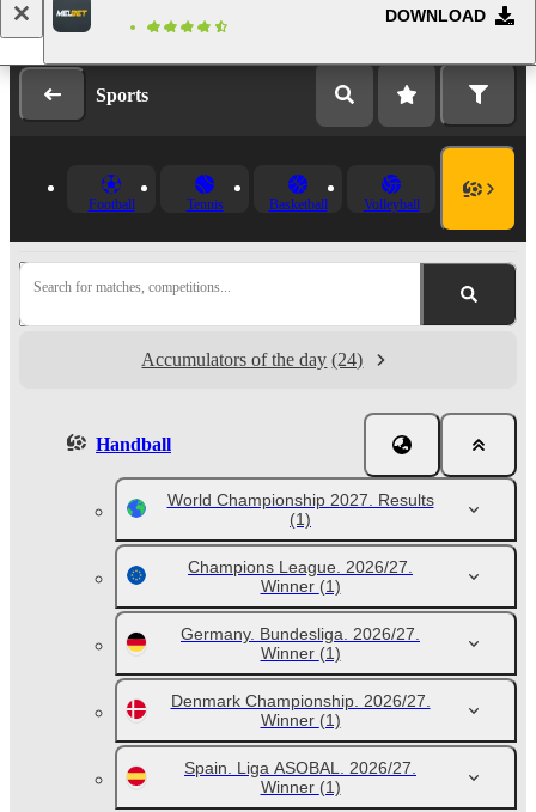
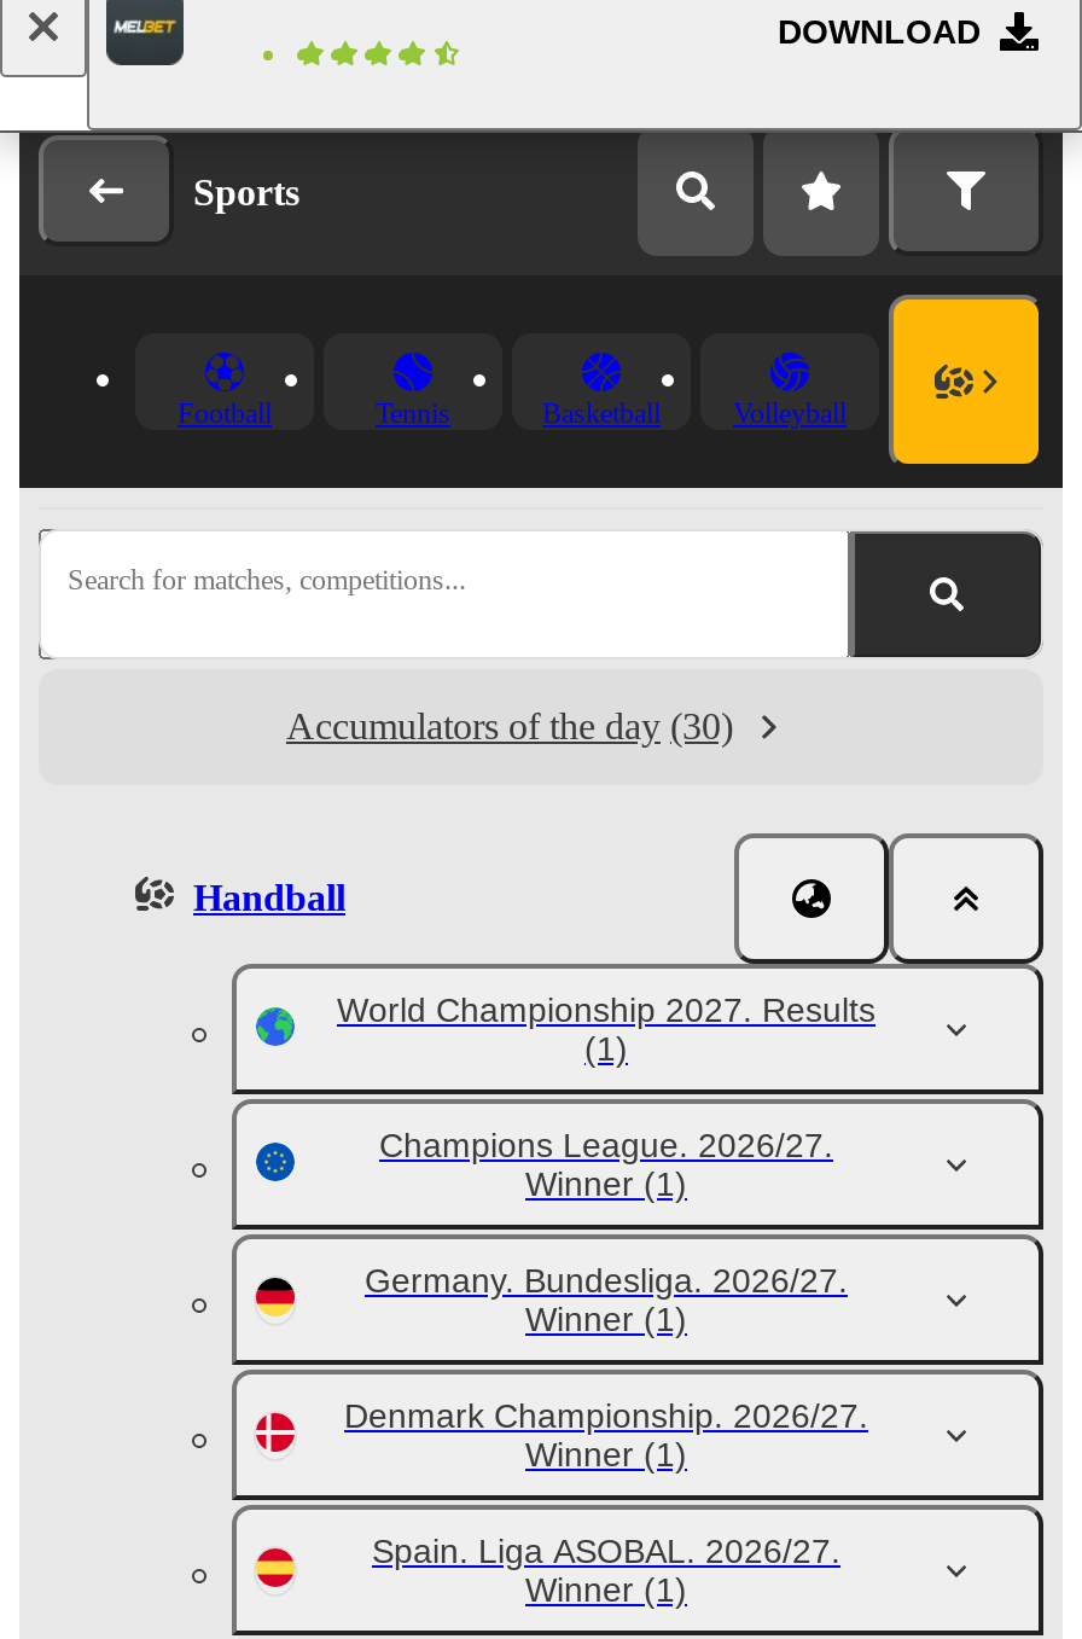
- Accumulators of the day (24)
+ Accumulators of the day (30)
